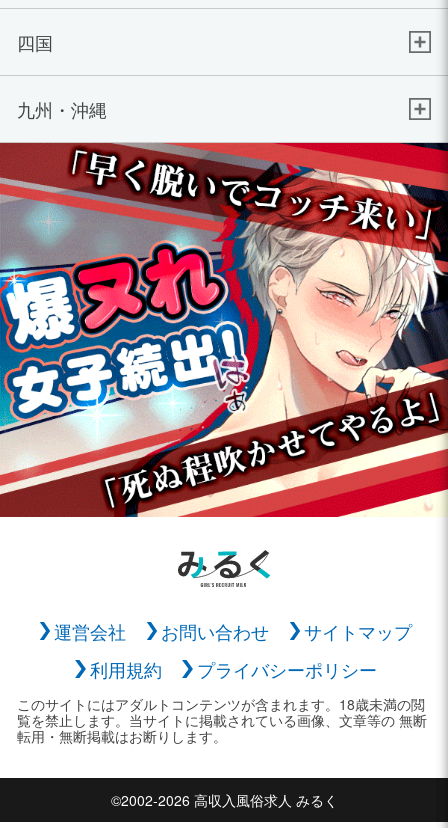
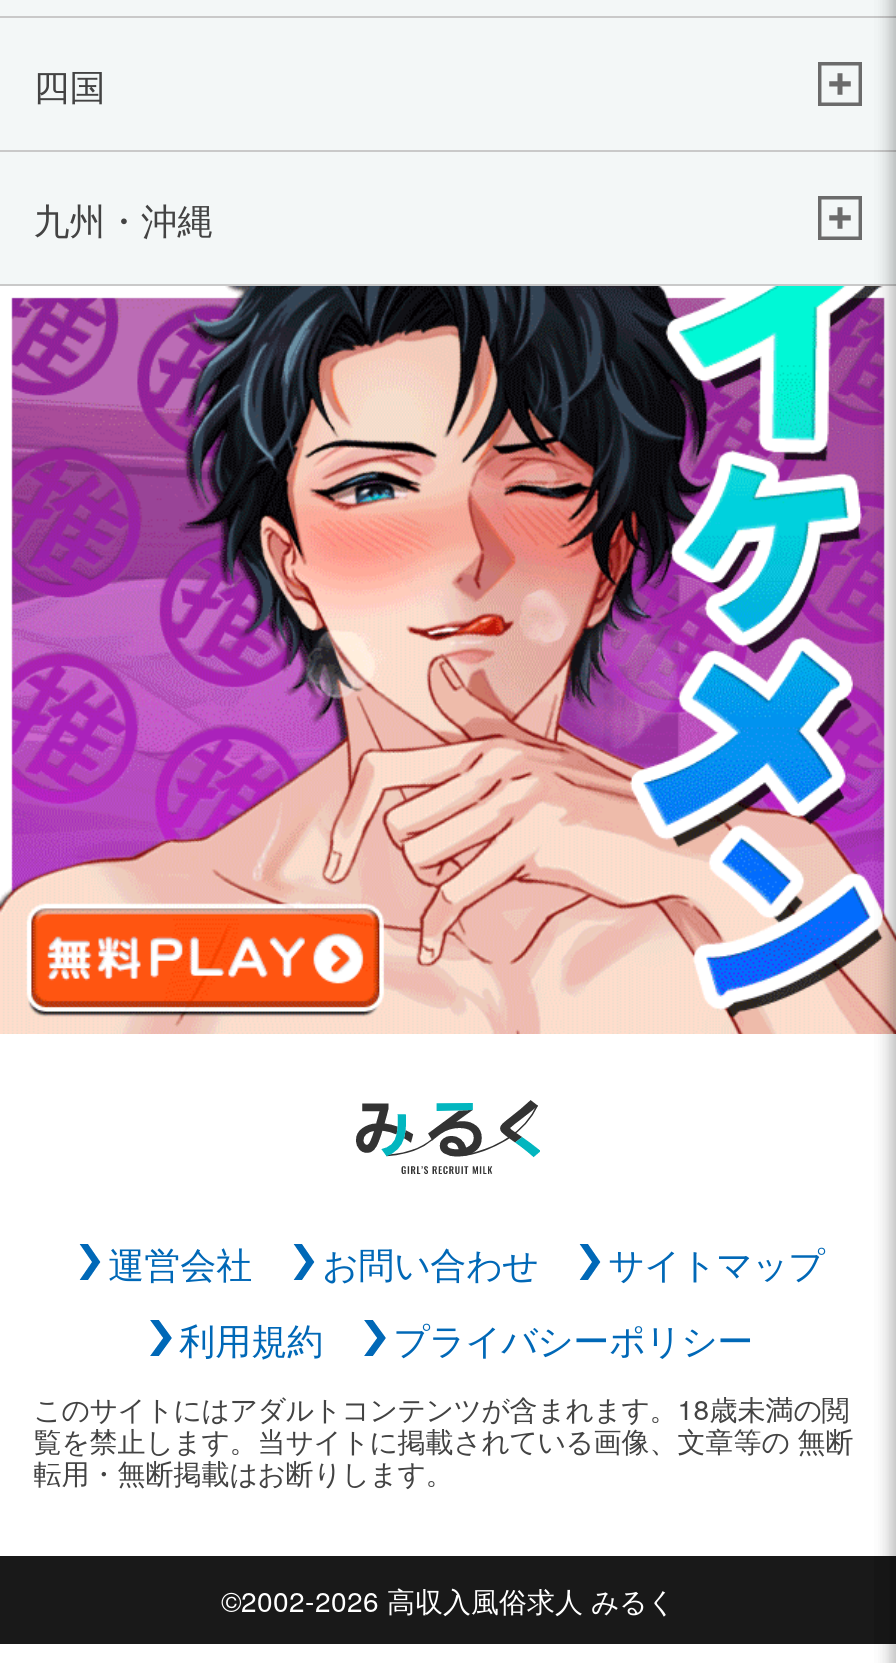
- [image]
+ [image]
